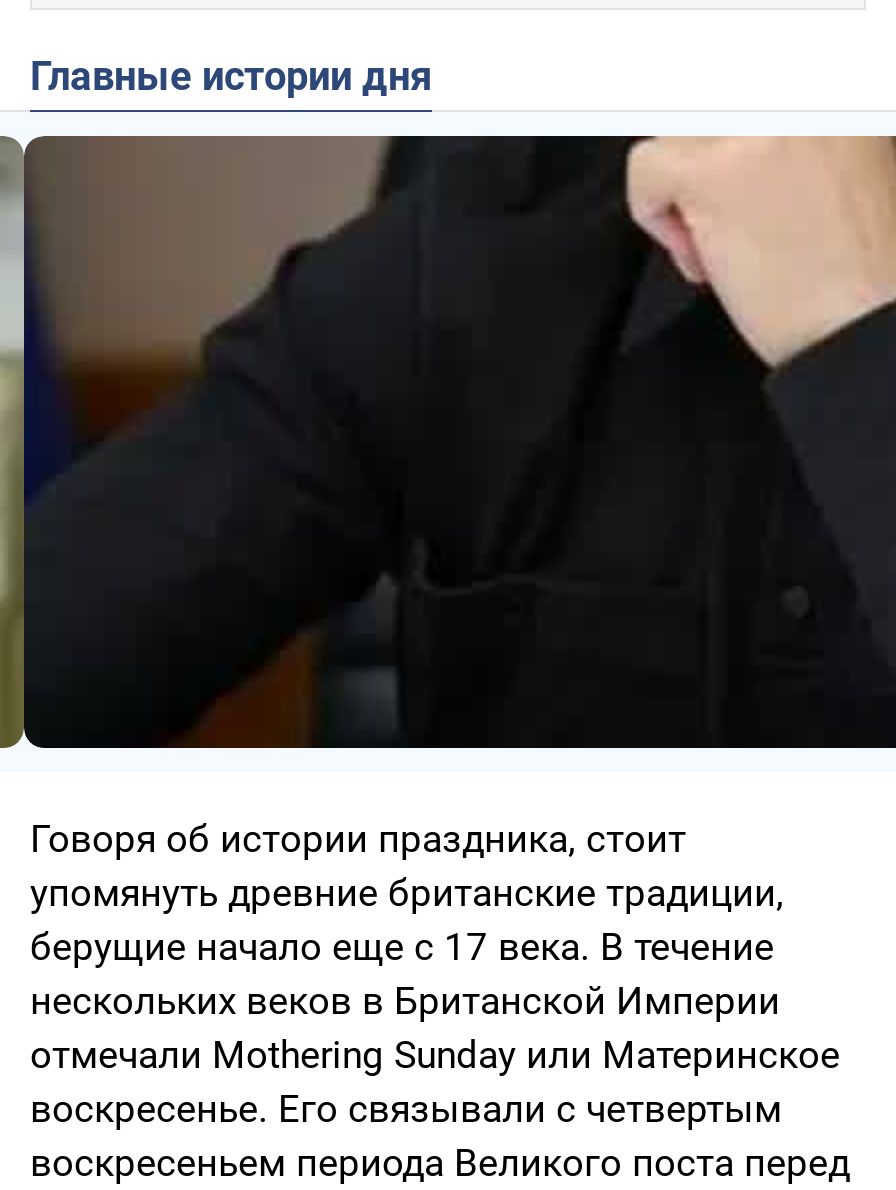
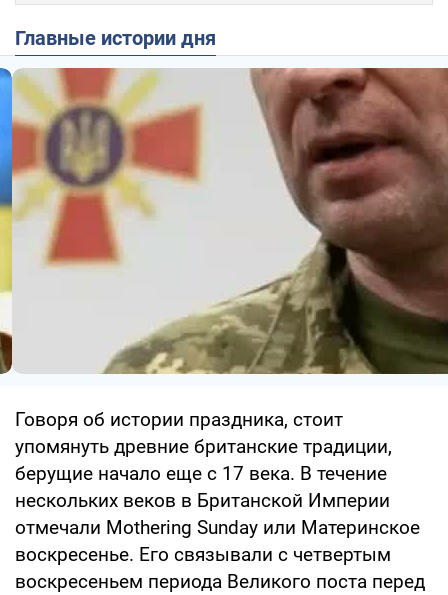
- [image]
+ [image]
